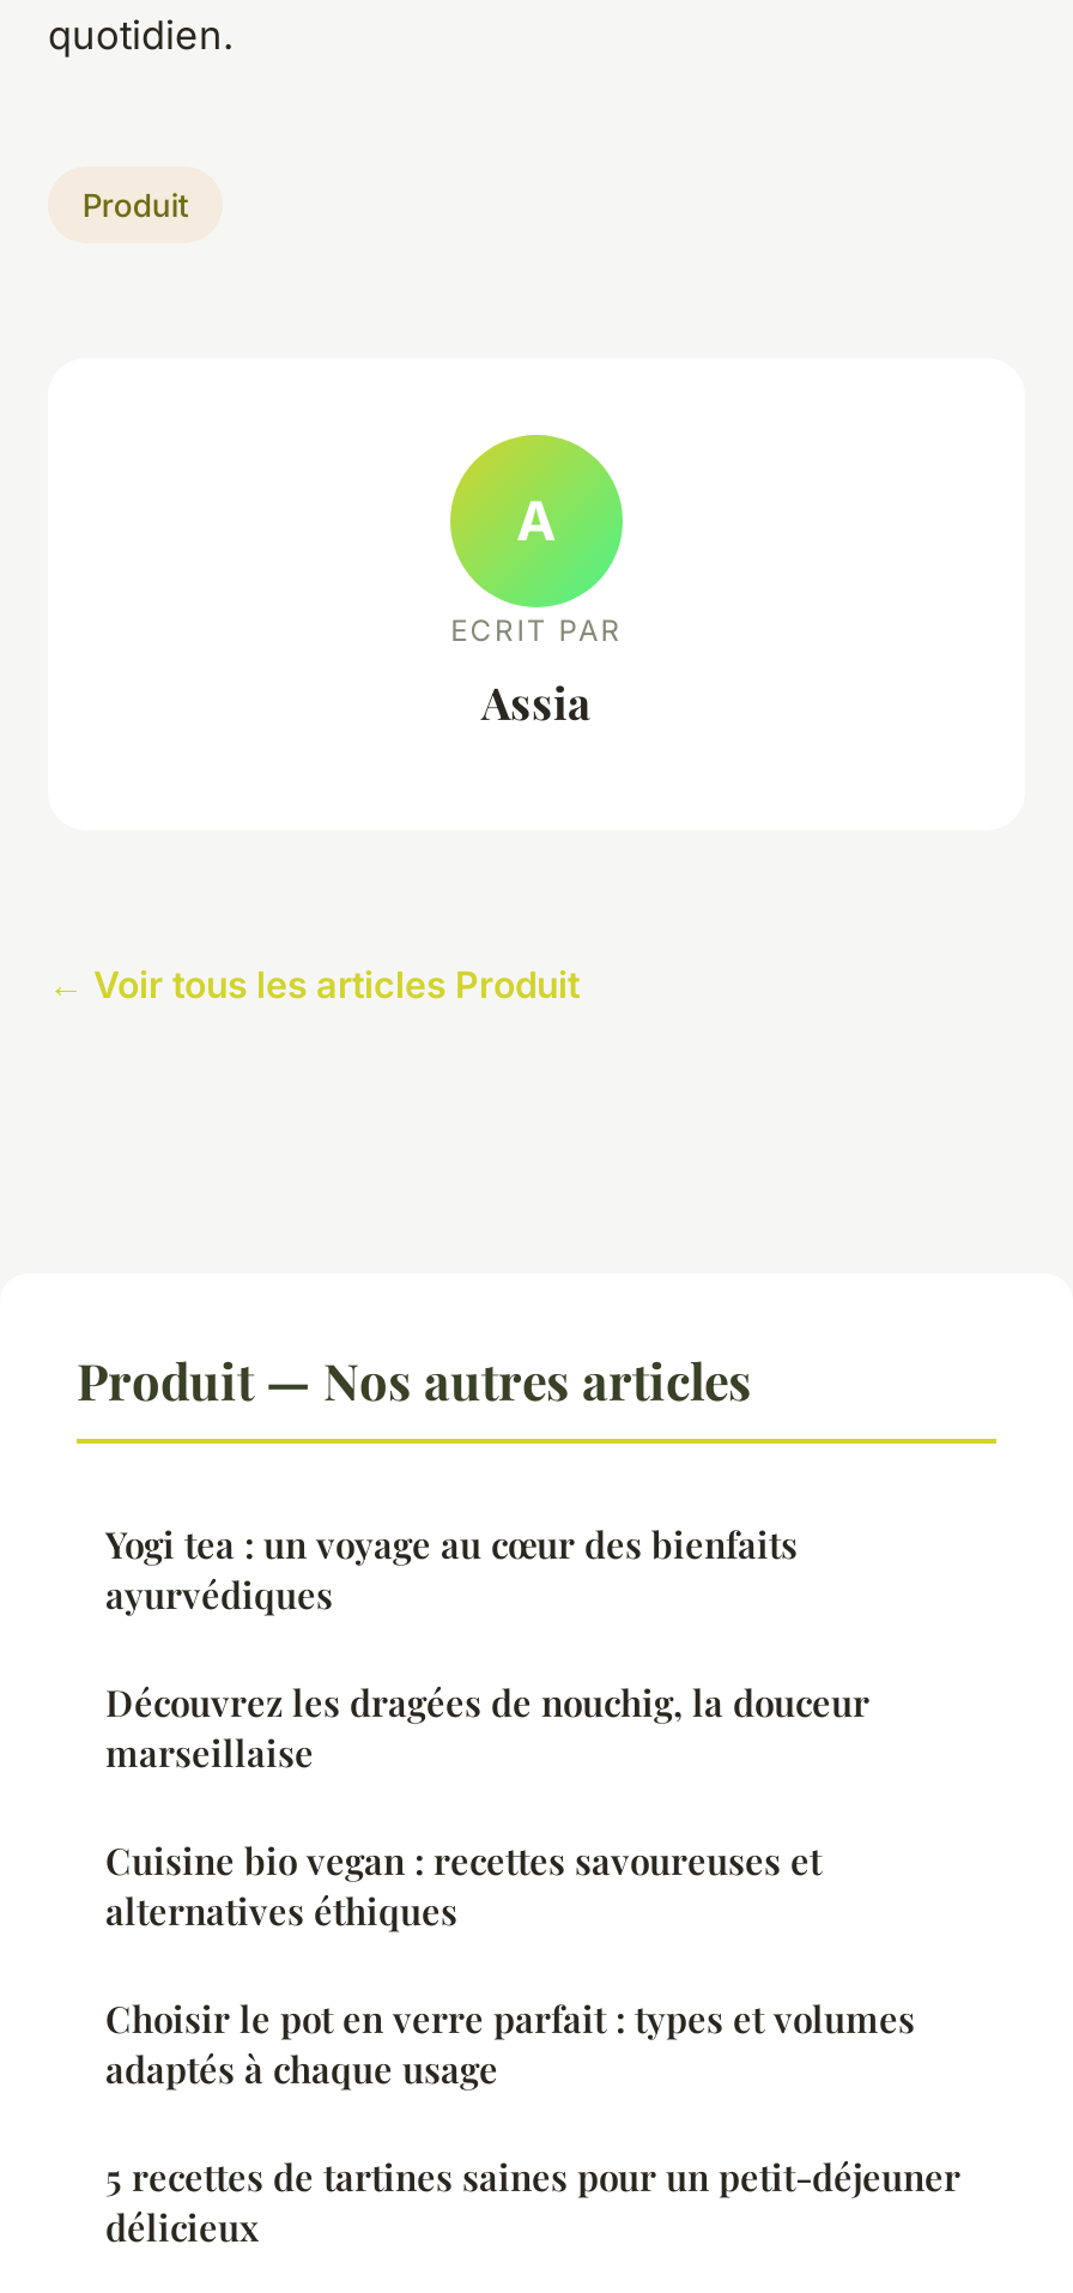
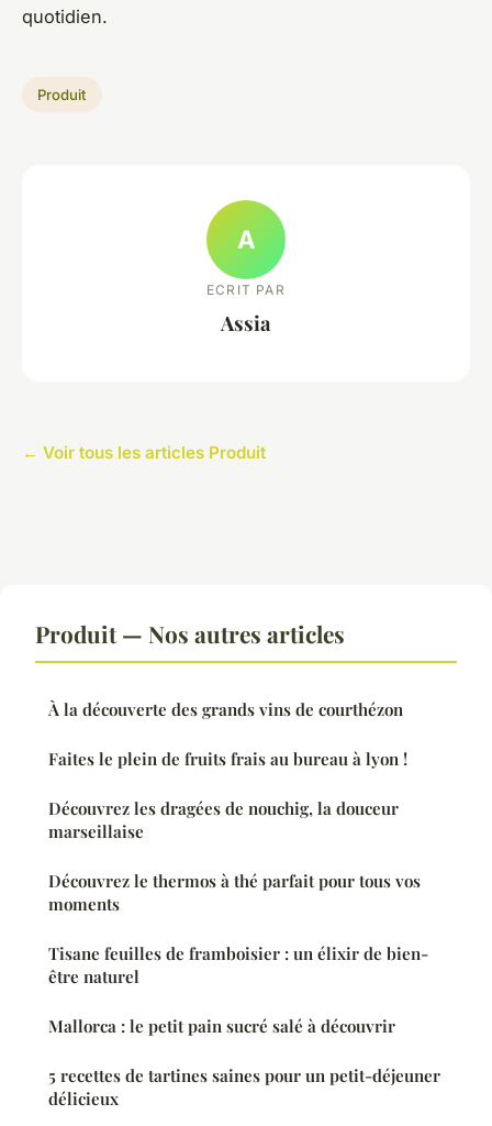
- Yogi tea : un voyage au cœur des bienfaits
- ayurvédiques
+ À la découverte des grands vins de courthézon
+ Faites le plein de fruits frais au bureau à lyon !

- Cuisine bio vegan : recettes savoureuses et
- alternatives éthiques
- Choisir le pot en verre parfait : types et volumes
- adaptés à chaque usage
+ Découvrez le thermos à thé parfait pour tous vos
+ moments
+ Tisane feuilles de framboisier : un élixir de bien-
+ être naturel
+ Mallorca : le petit pain sucré salé à découvrir
